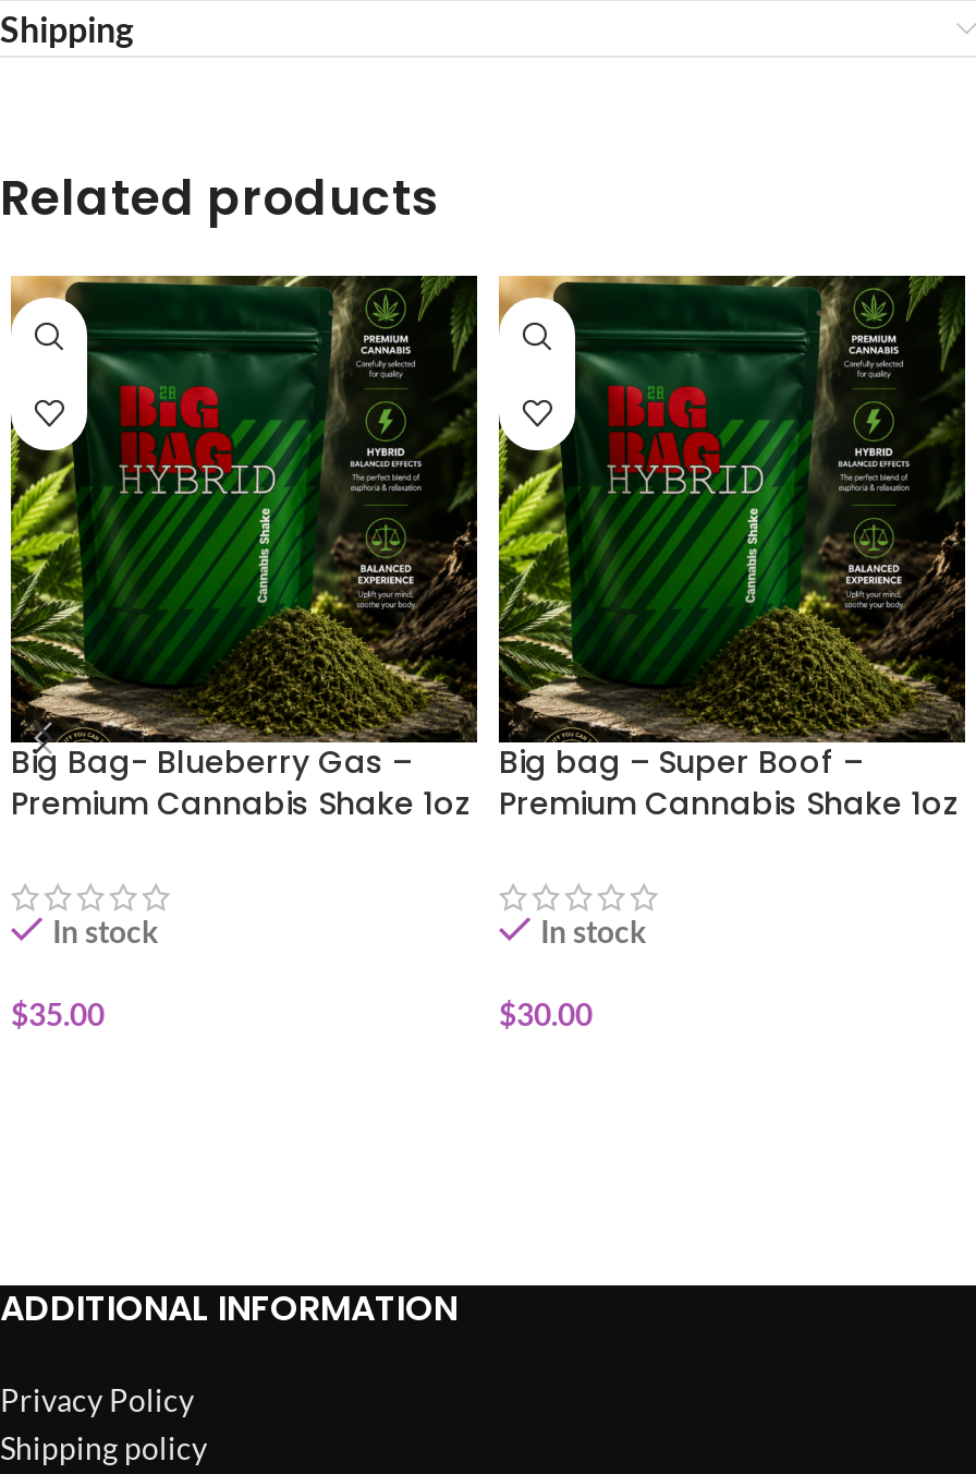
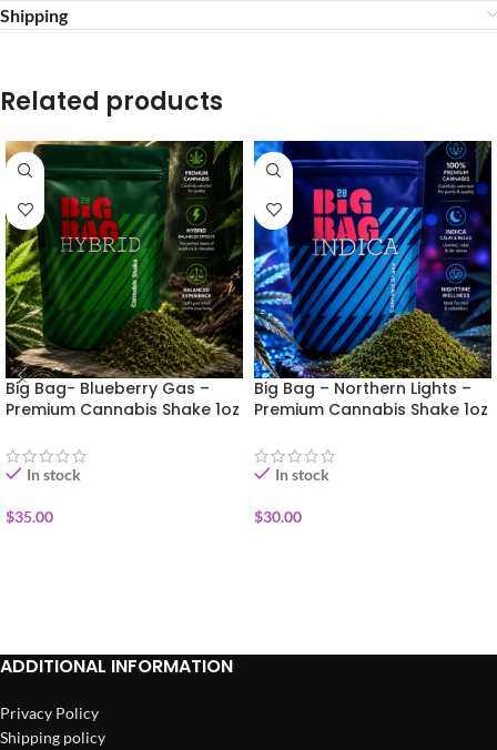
- [image]
- Big bag – Super Boof –
+ [image]
+ Big Bag – Northern Lights –
